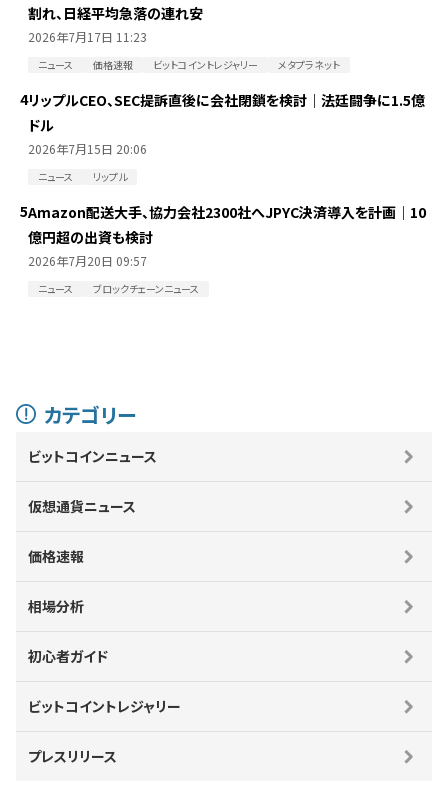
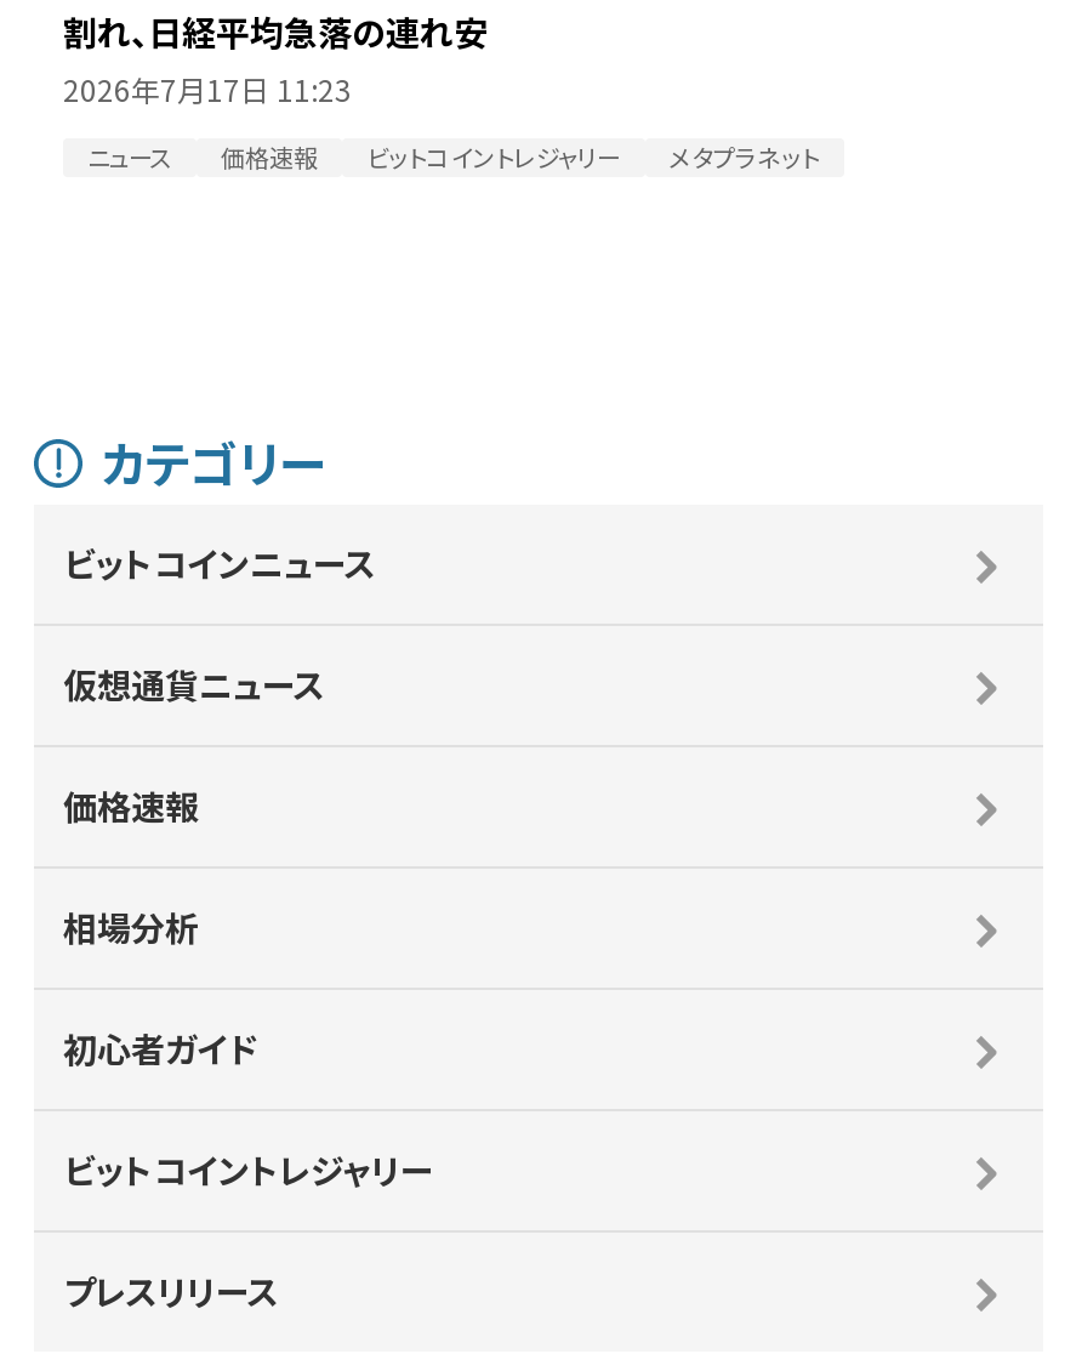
- 4リップルCEO、SEC提訴直後に会社閉鎖を検討｜法廷闘争に1.5億
- ドル
- 2026年7月15日 20:06
- ニュース
- リップル
- 5Amazon配送大手、協力会社2300社へJPYC決済導入を計画｜10
- 億円超の出資も検討
- 2026年7月20日 09:57
- ニュース
- ブロックチェーンニュース
